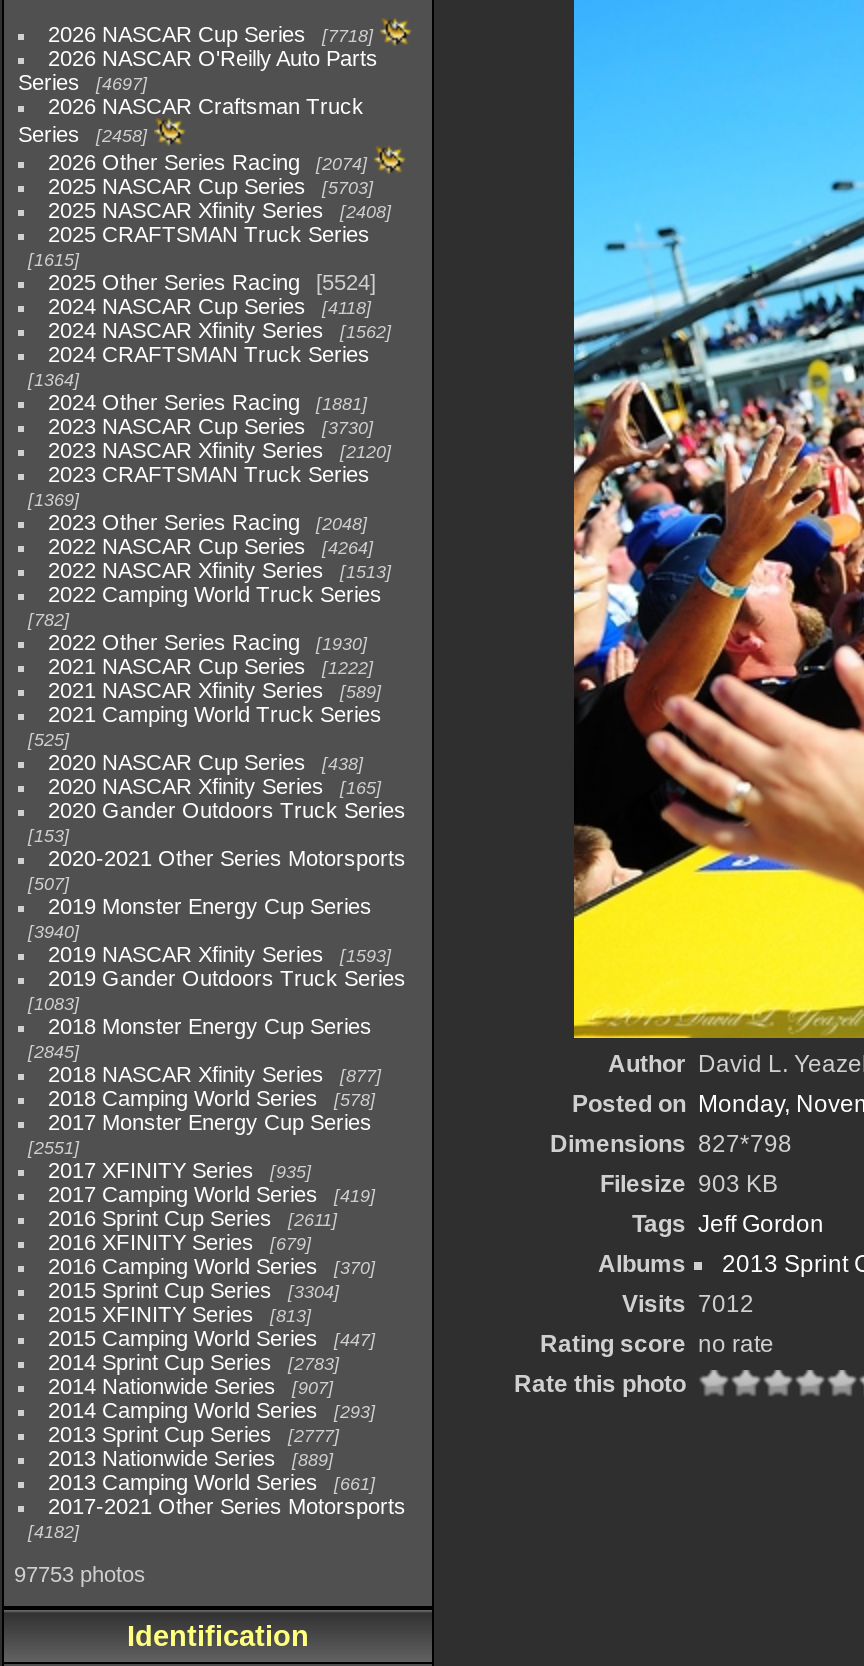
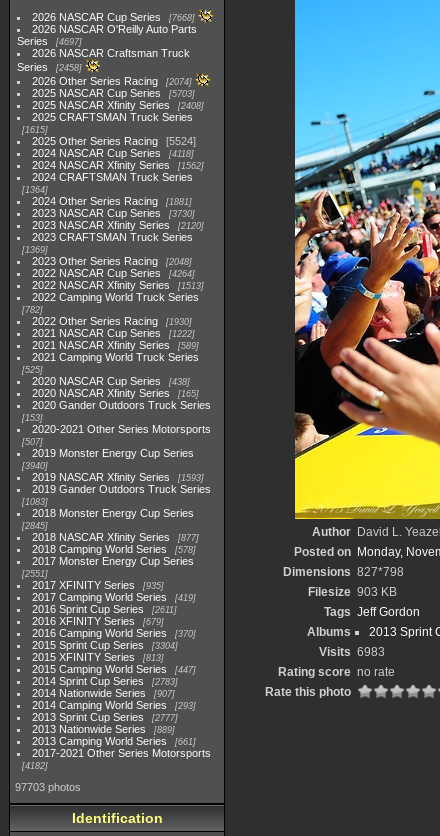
- 2026 NASCAR Cup Series 7718
+ 2026 NASCAR Cup Series 7668

- Visits 7012
+ Visits 6983

- 97753 photos
+ 97703 photos
